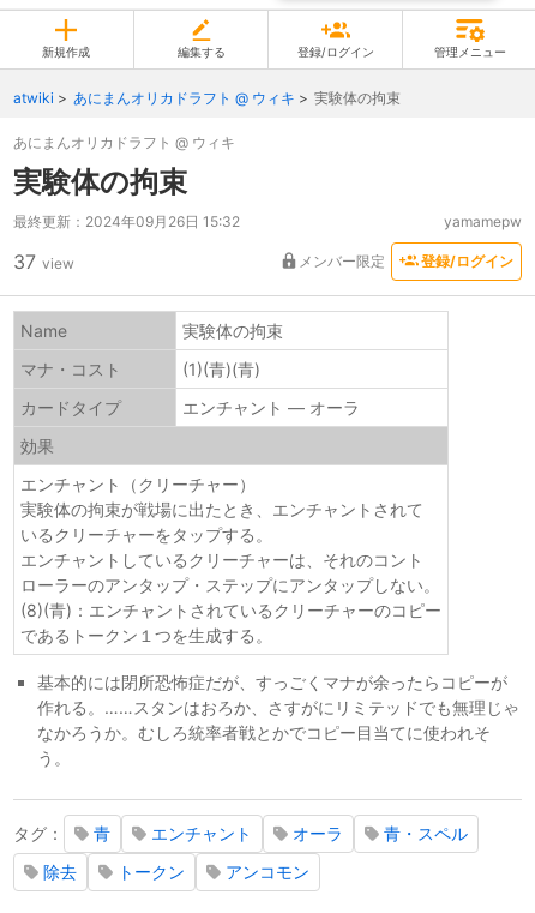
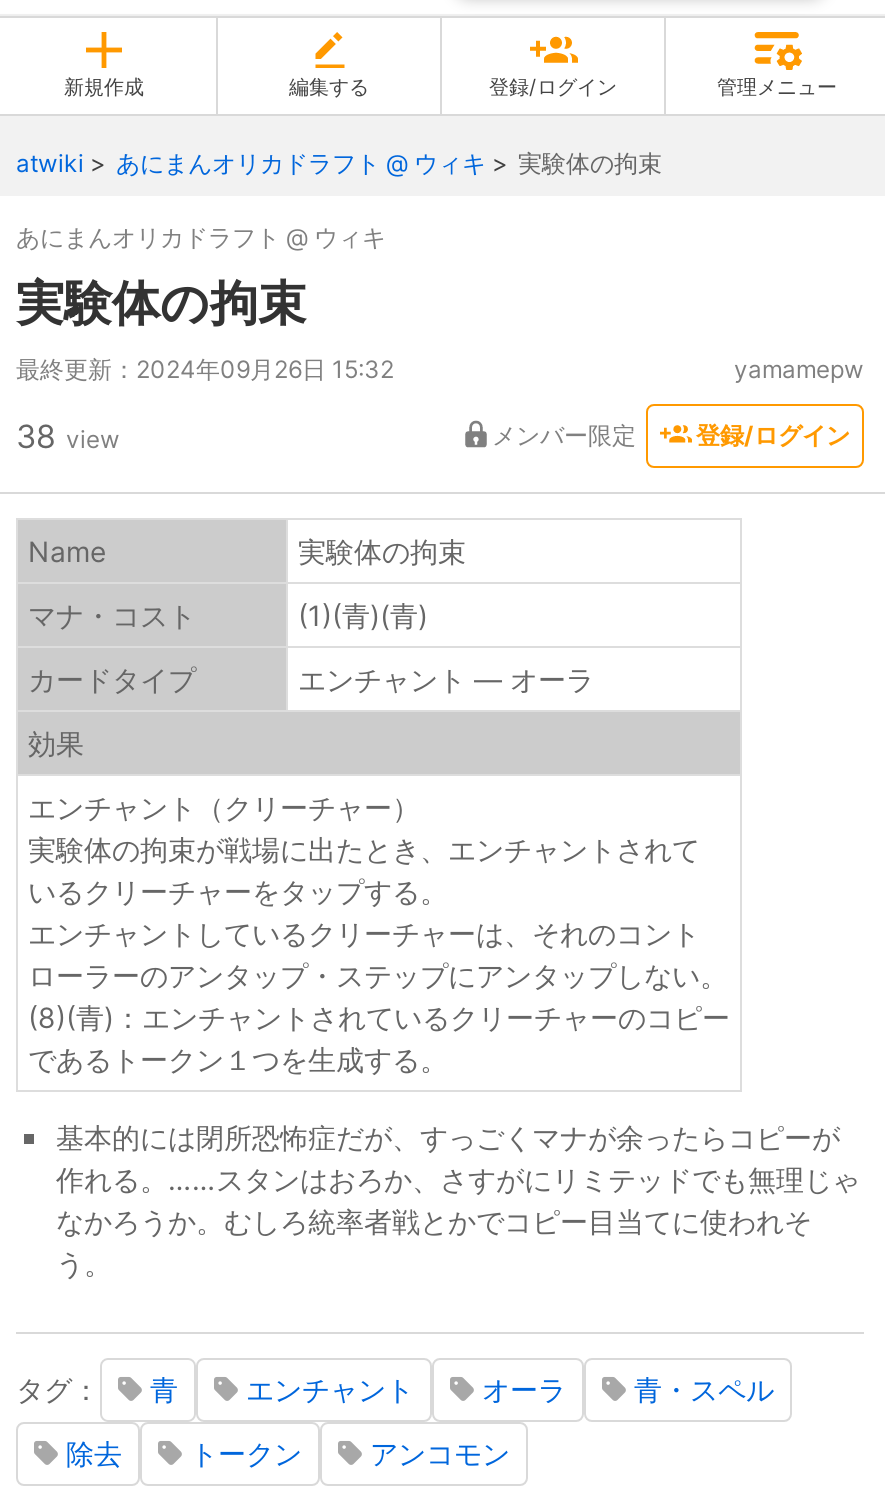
- 37 view
+ 38 view
